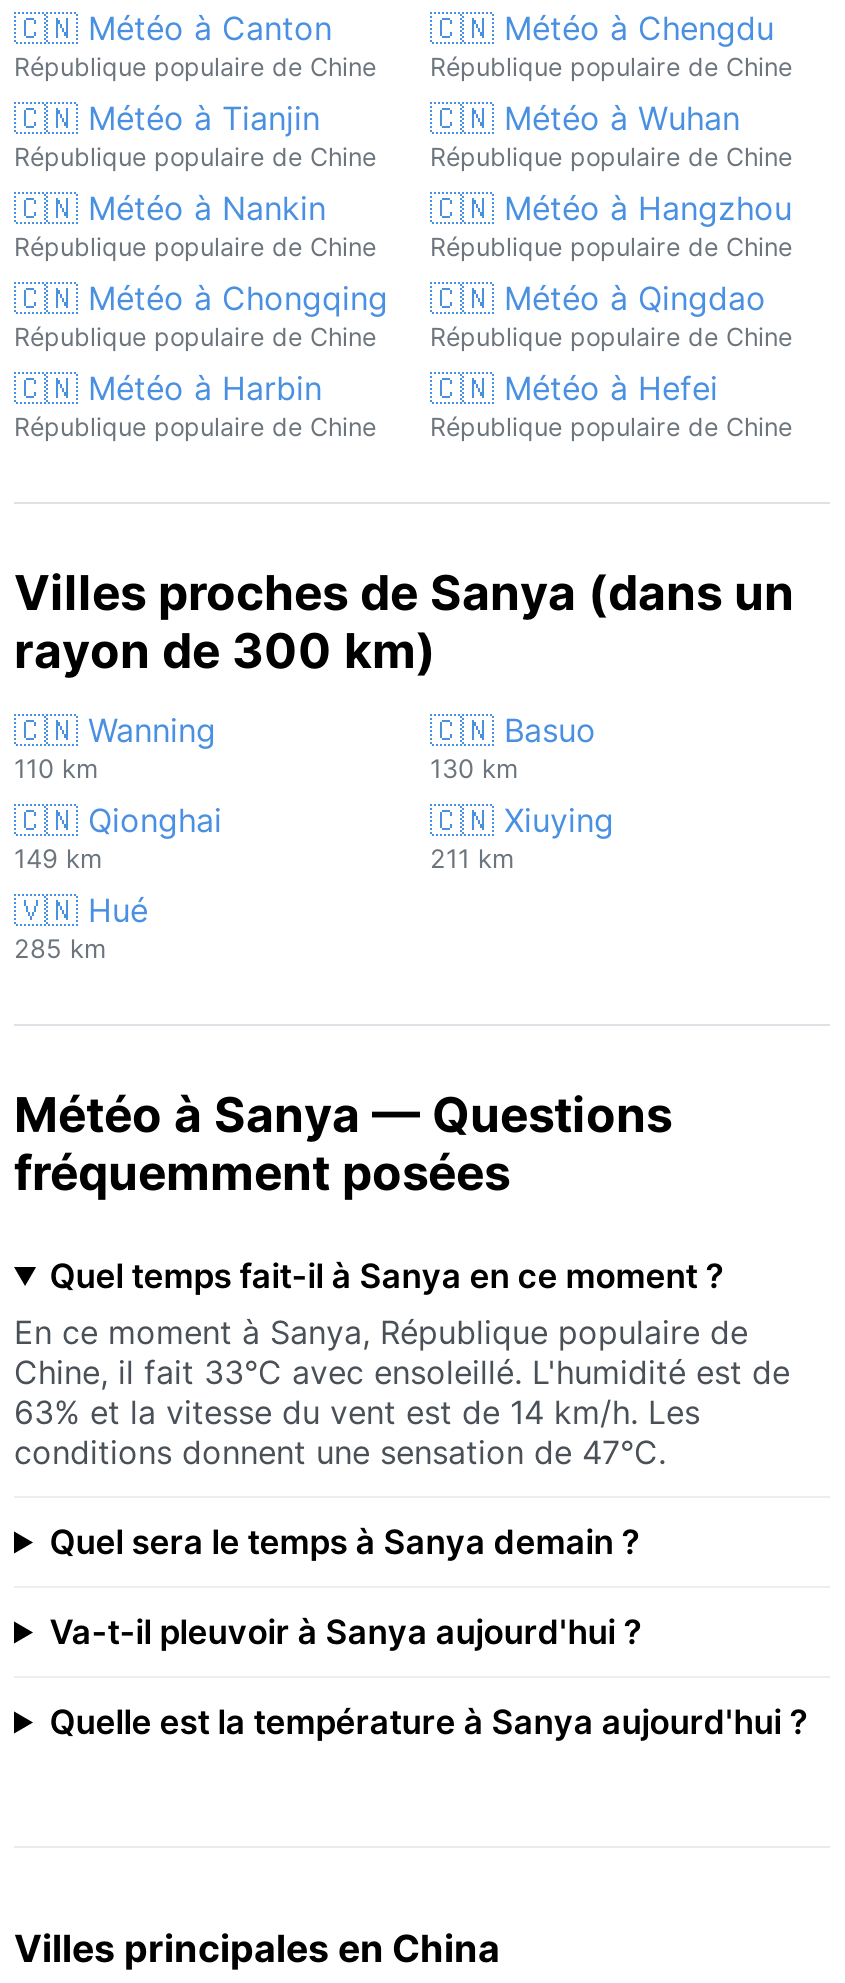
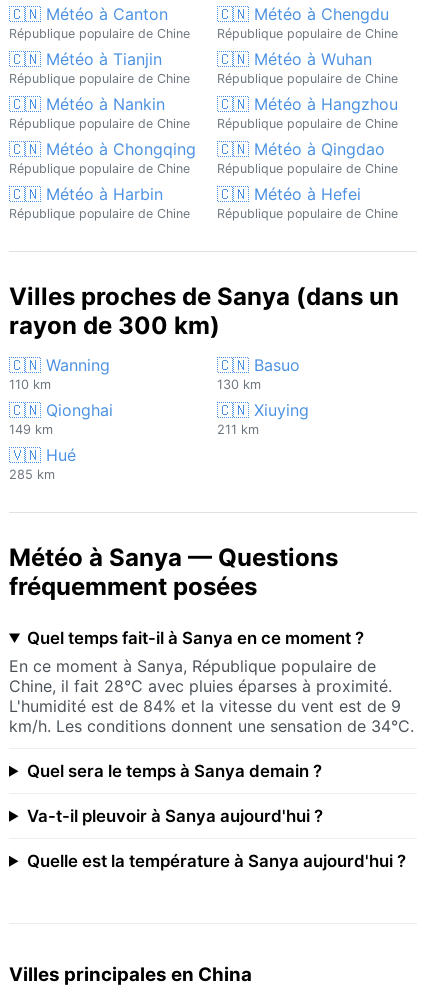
- Chine, il fait 33°C avec ensoleillé. L'humidité est de
- 63% et la vitesse du vent est de 14 km/h. Les
- conditions donnent une sensation de 47°C.
+ Chine, il fait 28°C avec pluies éparses à proximité.
+ L'humidité est de 84% et la vitesse du vent est de 9
+ km/h. Les conditions donnent une sensation de 34°C.
